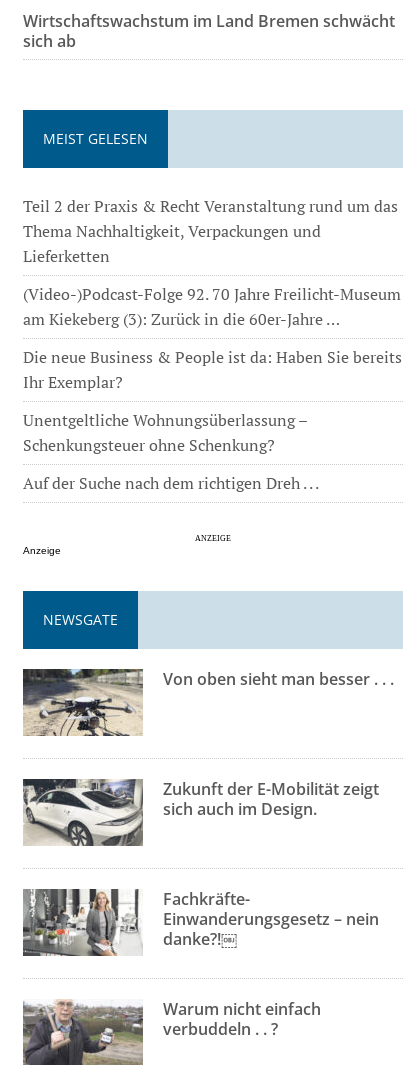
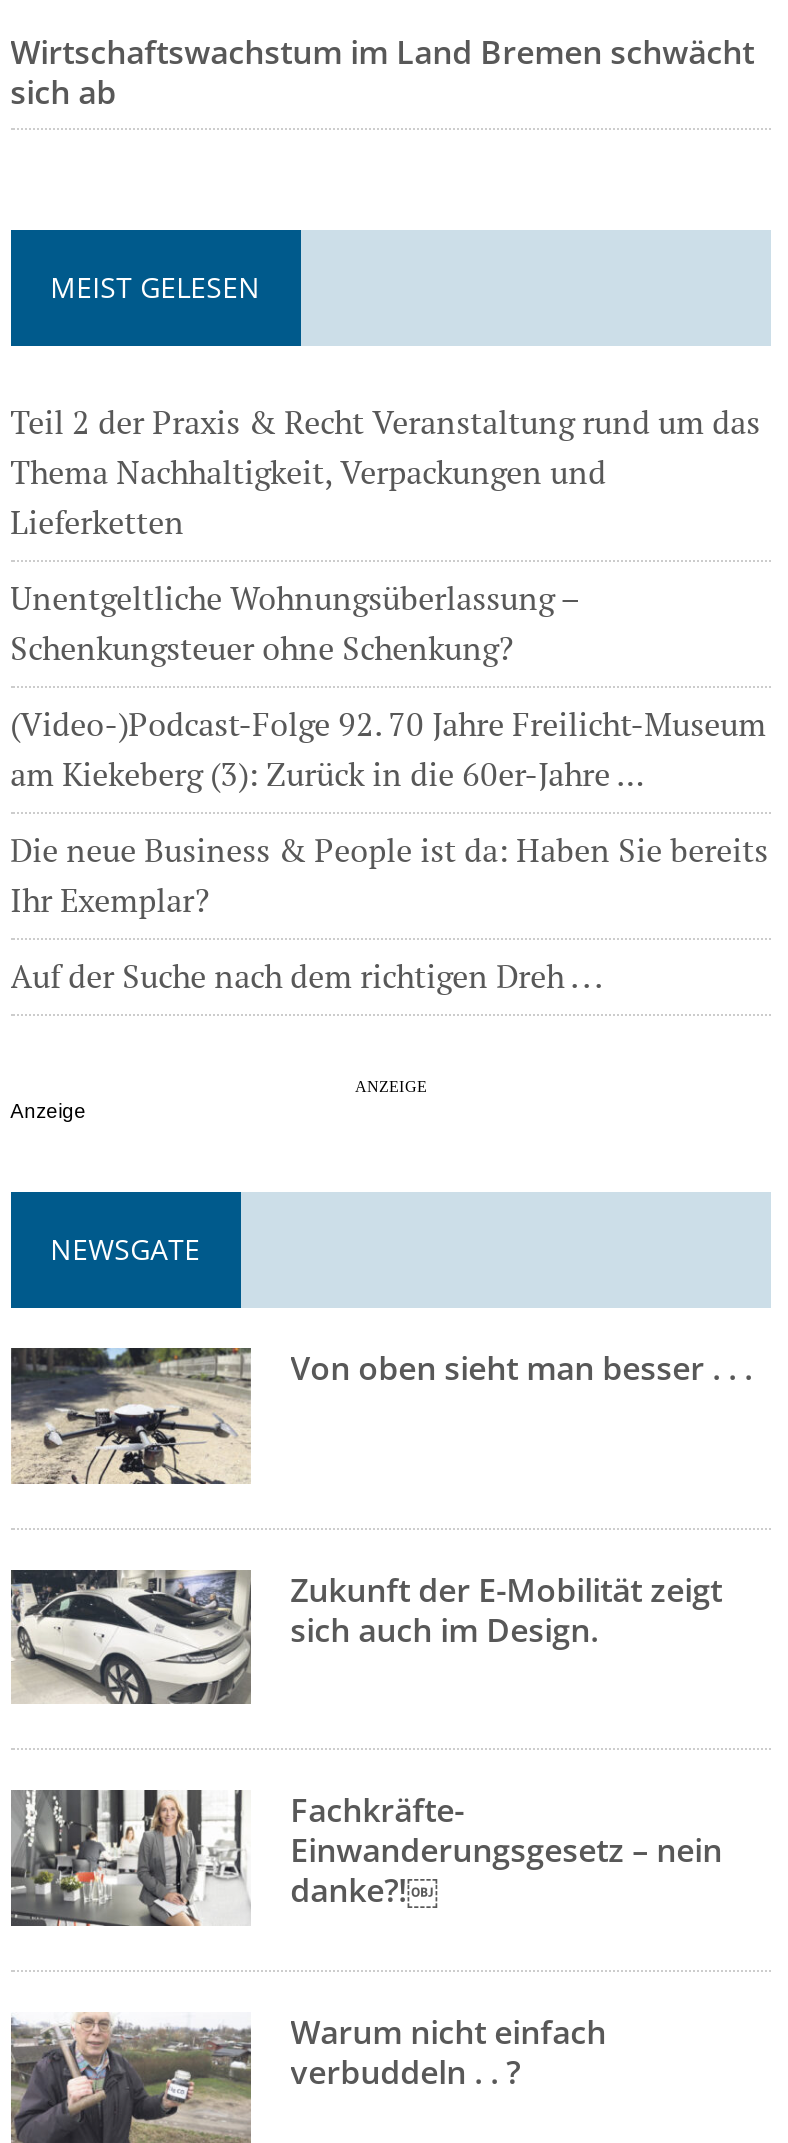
moved down: (Video-)Podcast-Folge 92. 70 Jahre Freilicht-Museum | am Kiekeberg (3): Zurück in die 60er-Jahre … | Die neue Business & People ist da: Haben Sie bereits | Ihr Exemplar?

moved up: Unentgeltliche Wohnungsüberlassung – | Schenkungsteuer ohne Schenkung?
